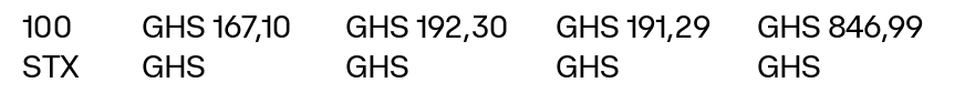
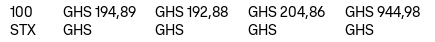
- GHS 167,10
+ GHS 194,89

- GHS 192,30
+ GHS 192,88

- GHS 191,29
+ GHS 204,86

- GHS 846,99
+ GHS 944,98
